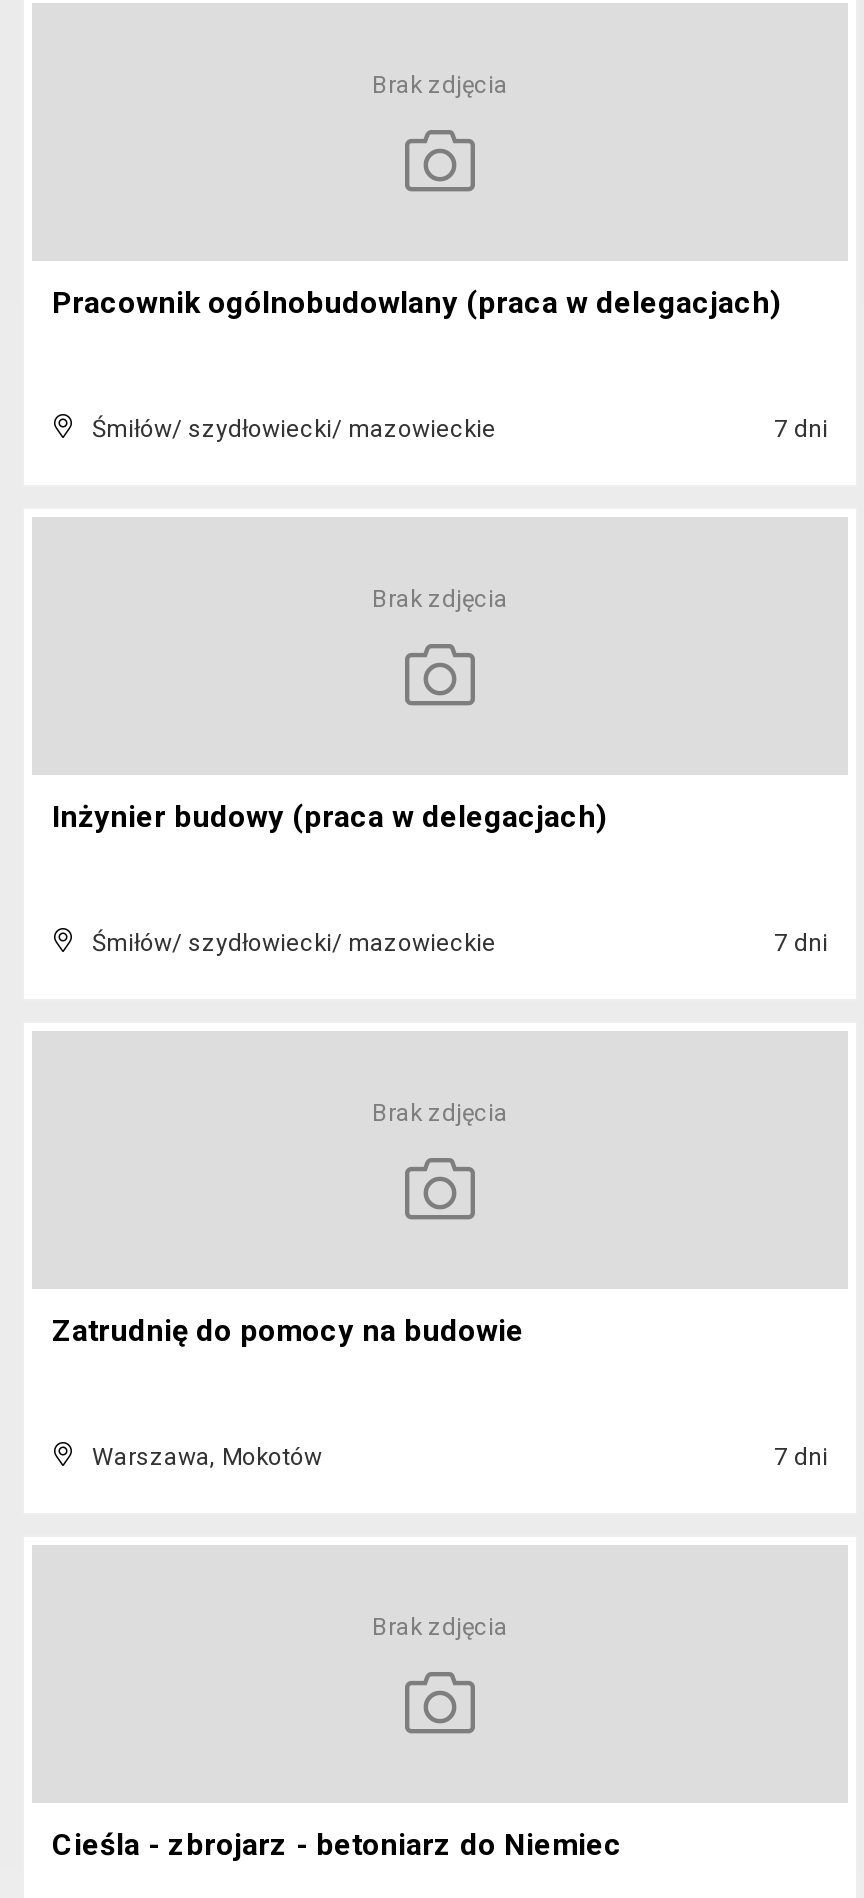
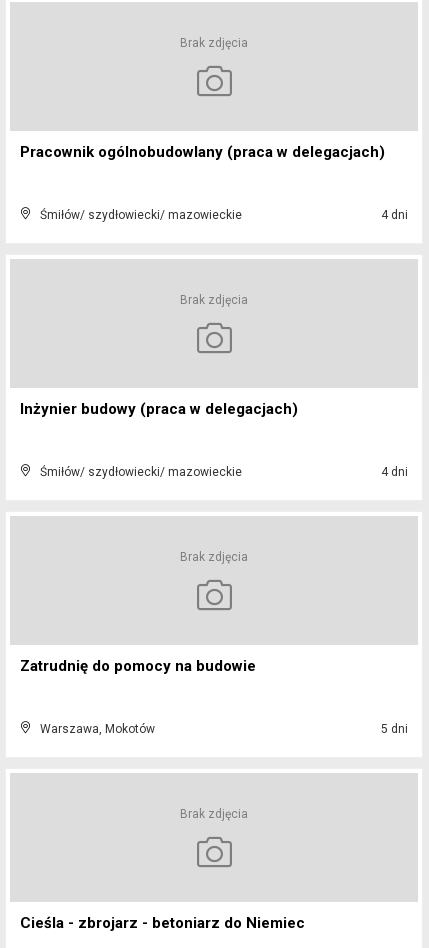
- 7 dni
+ 4 dni

- 7 dni
+ 4 dni

- 7 dni
+ 5 dni
